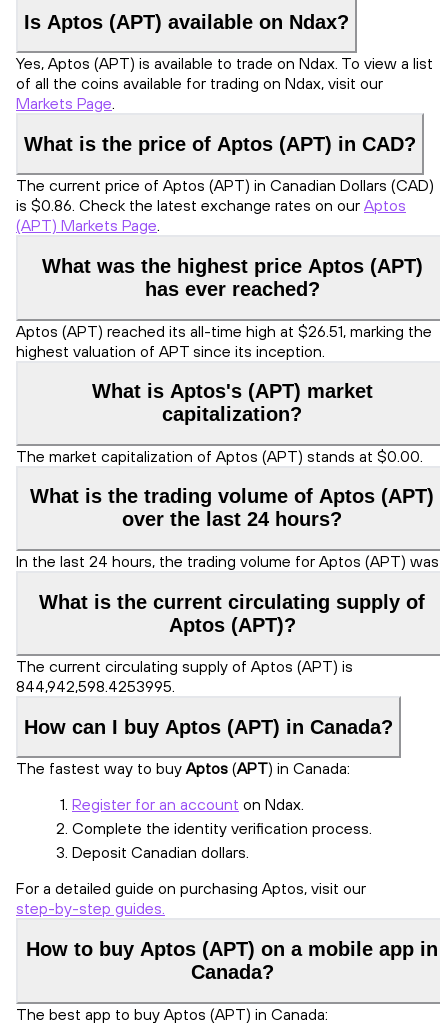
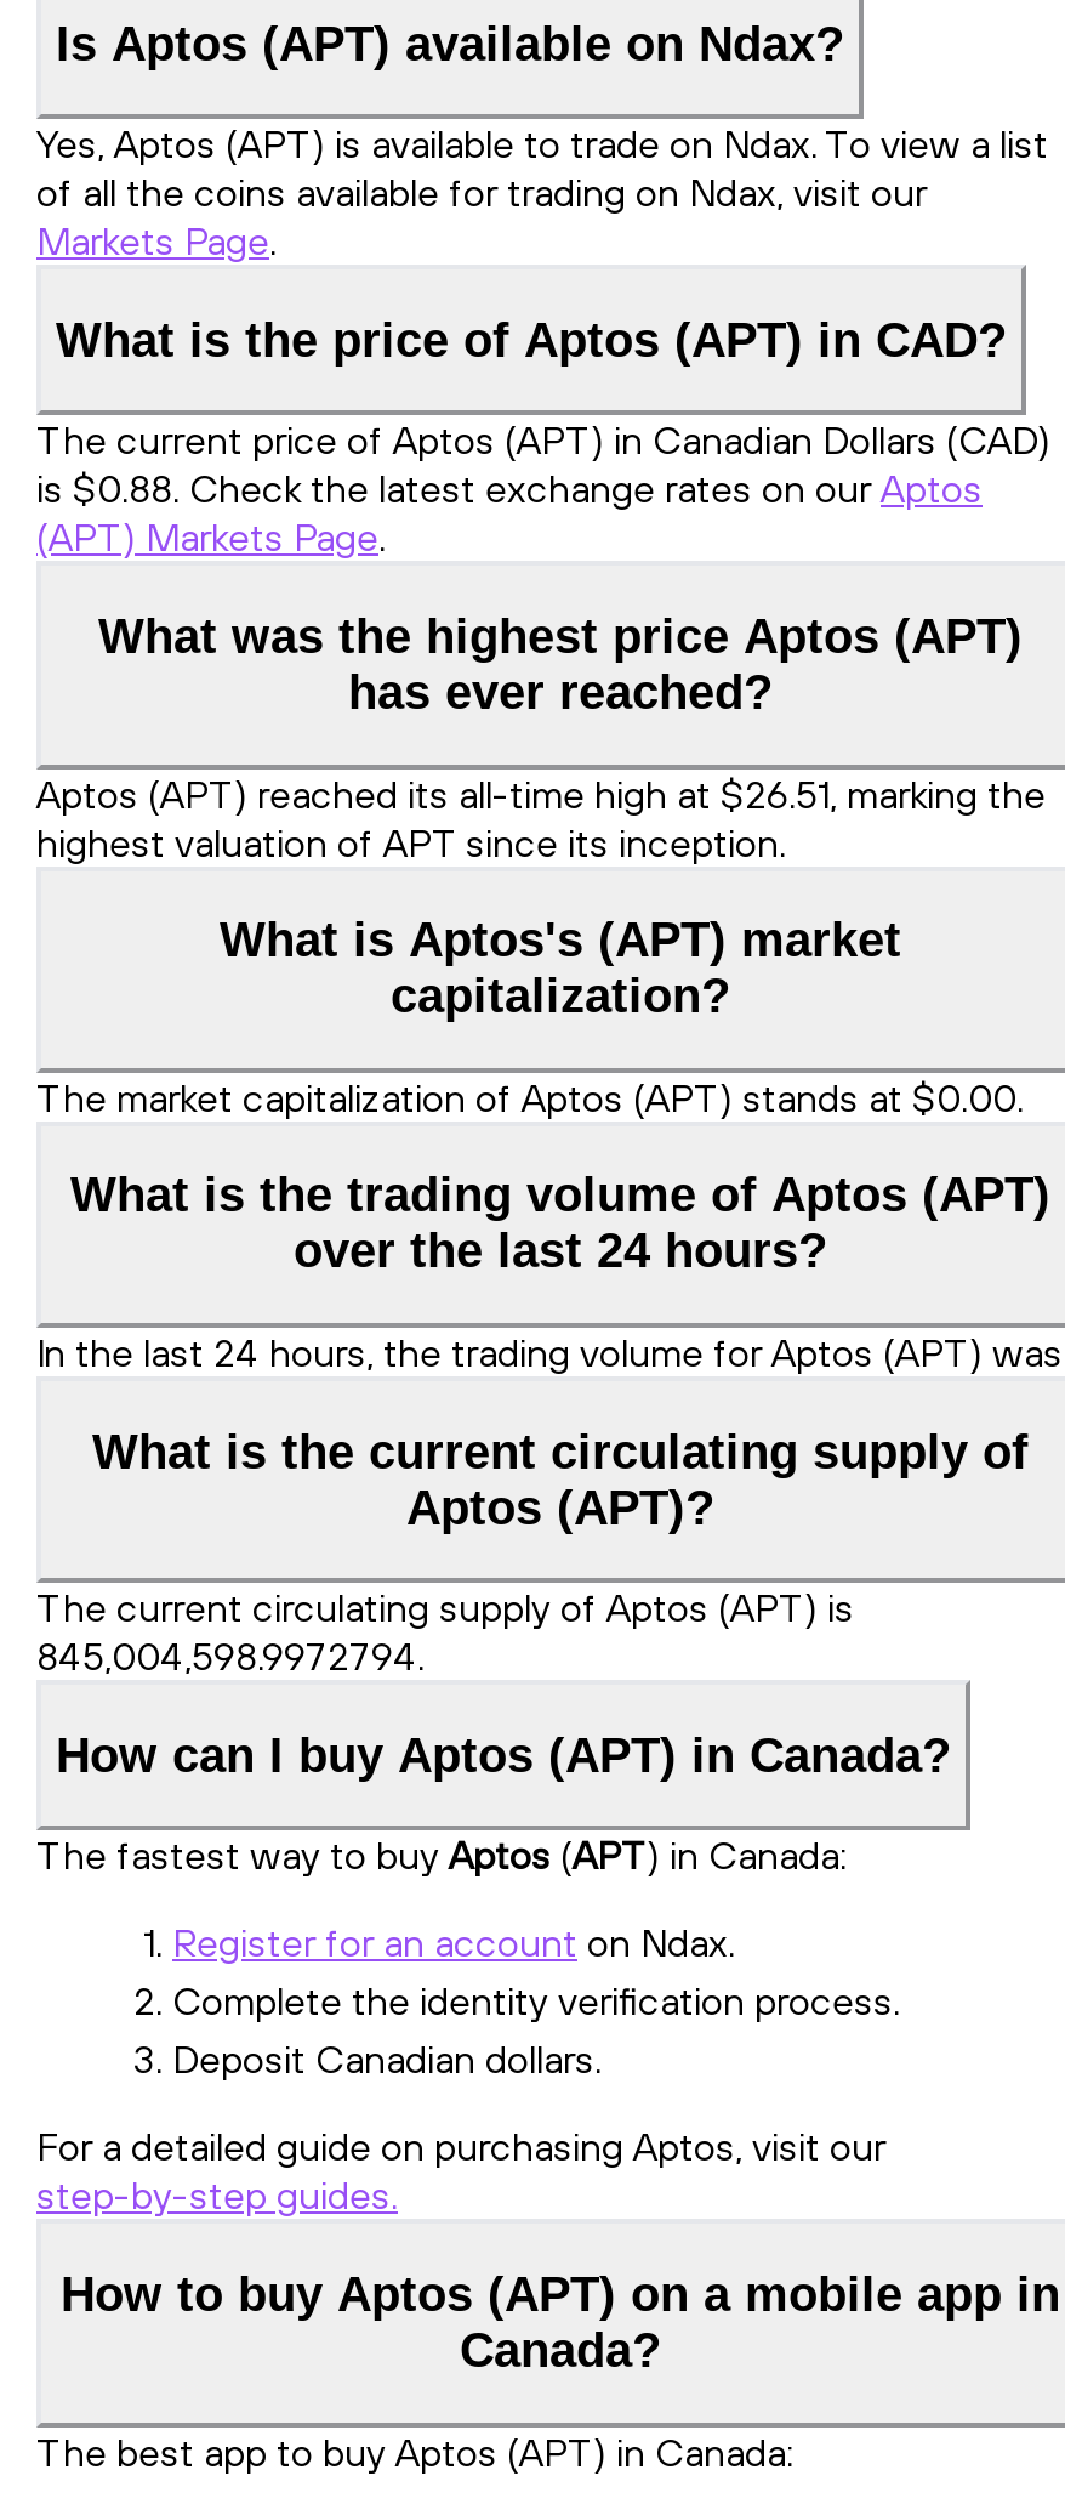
- is $0.86. Check the latest exchange rates on our Aptos
+ is $0.88. Check the latest exchange rates on our Aptos

- 844,942,598.4253995.
+ 845,004,598.9972794.
